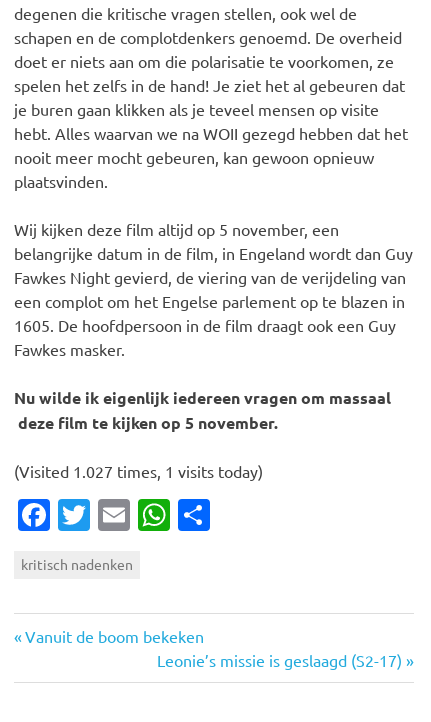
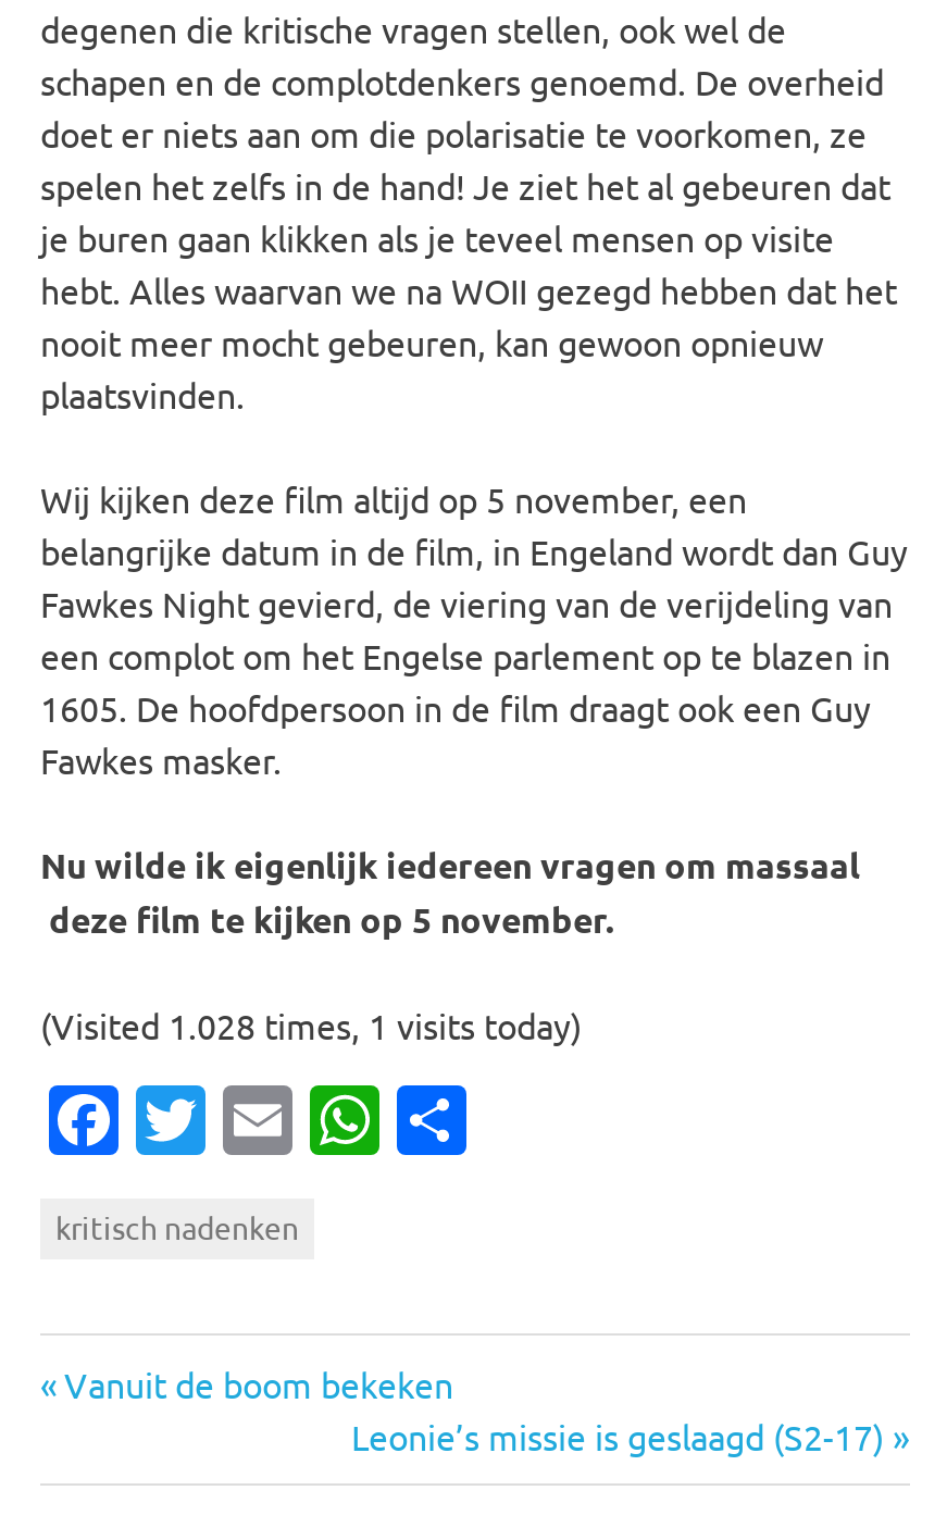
- (Visited 1.027 times, 1 visits today)
+ (Visited 1.028 times, 1 visits today)
